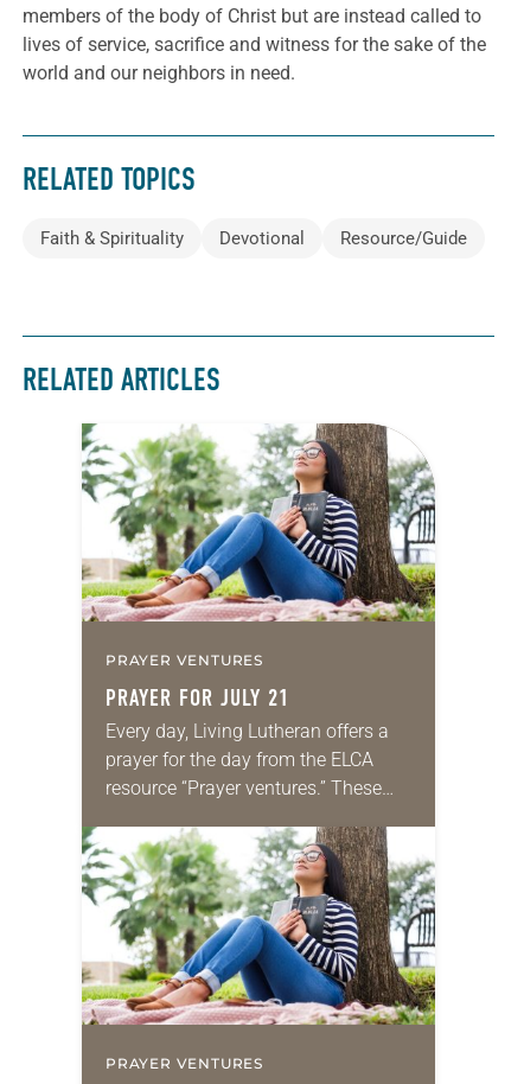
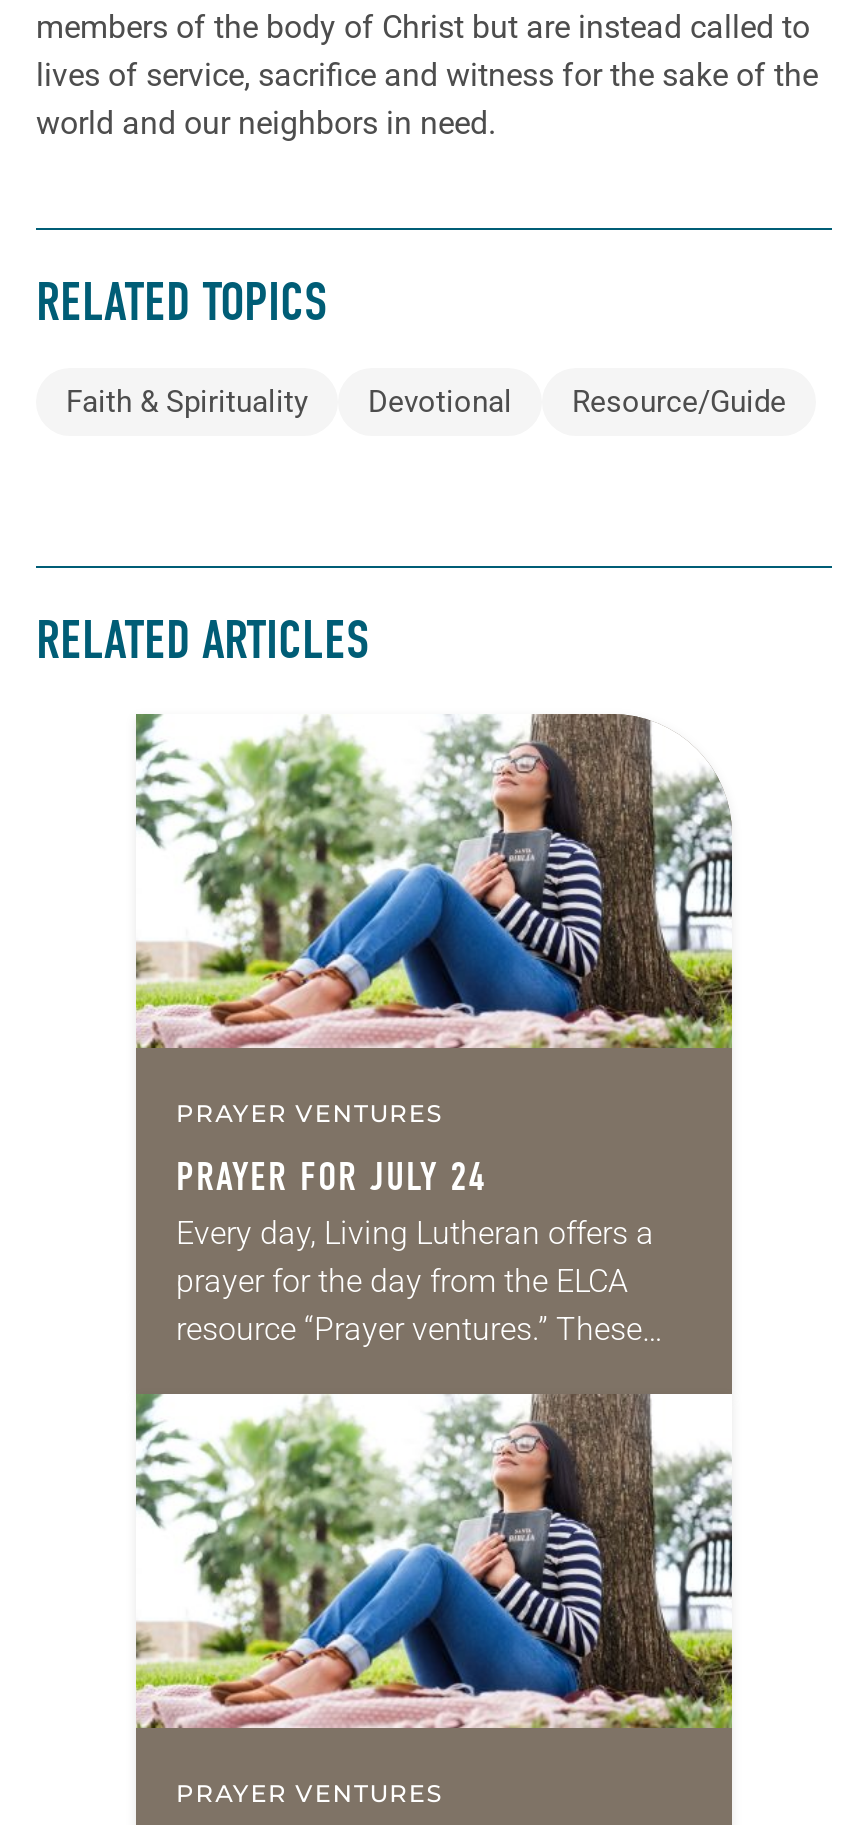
- PRAYER FOR JULY 21
+ PRAYER FOR JULY 24
